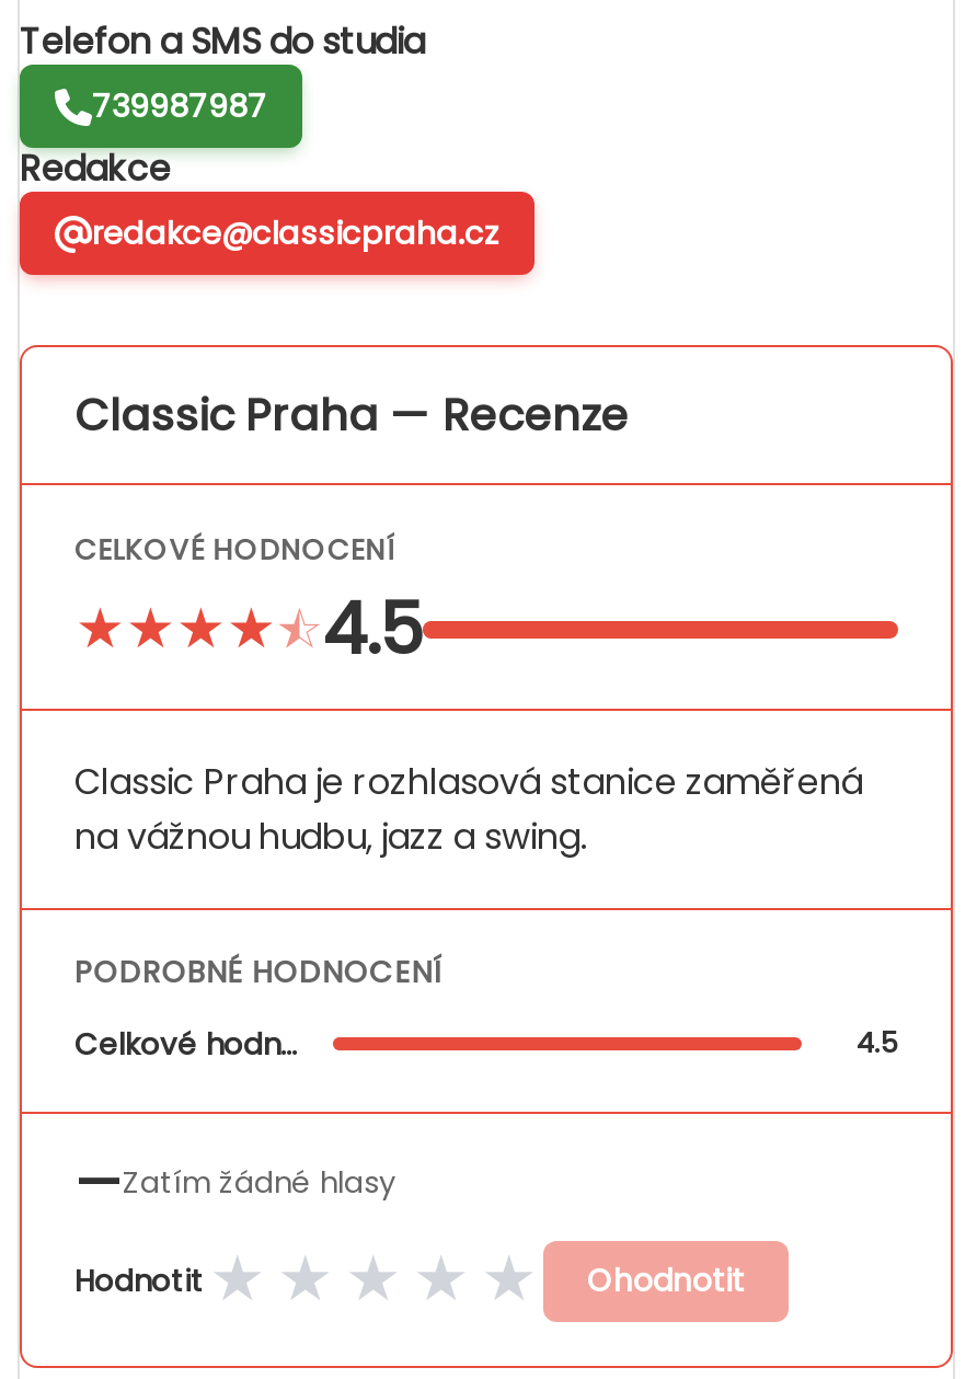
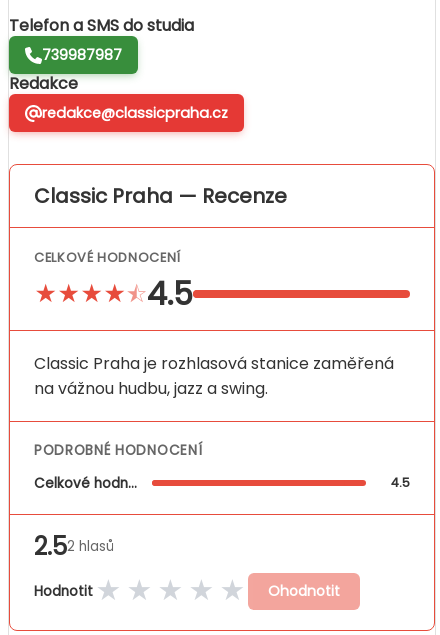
- —Zatím žádné hlasy
+ 2.52 hlasů
